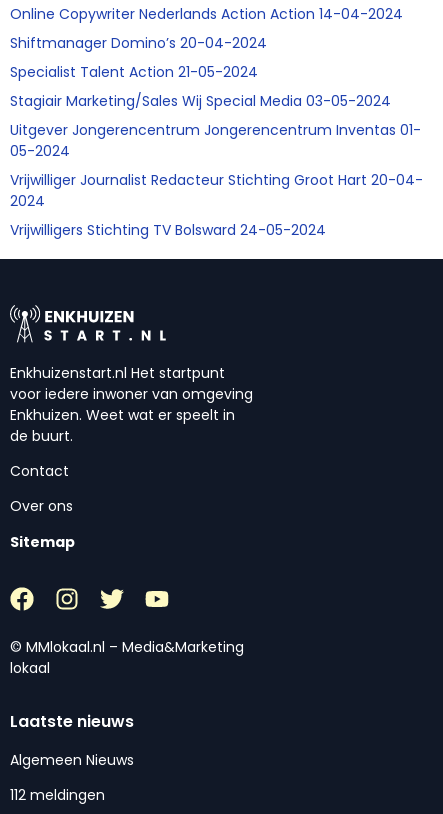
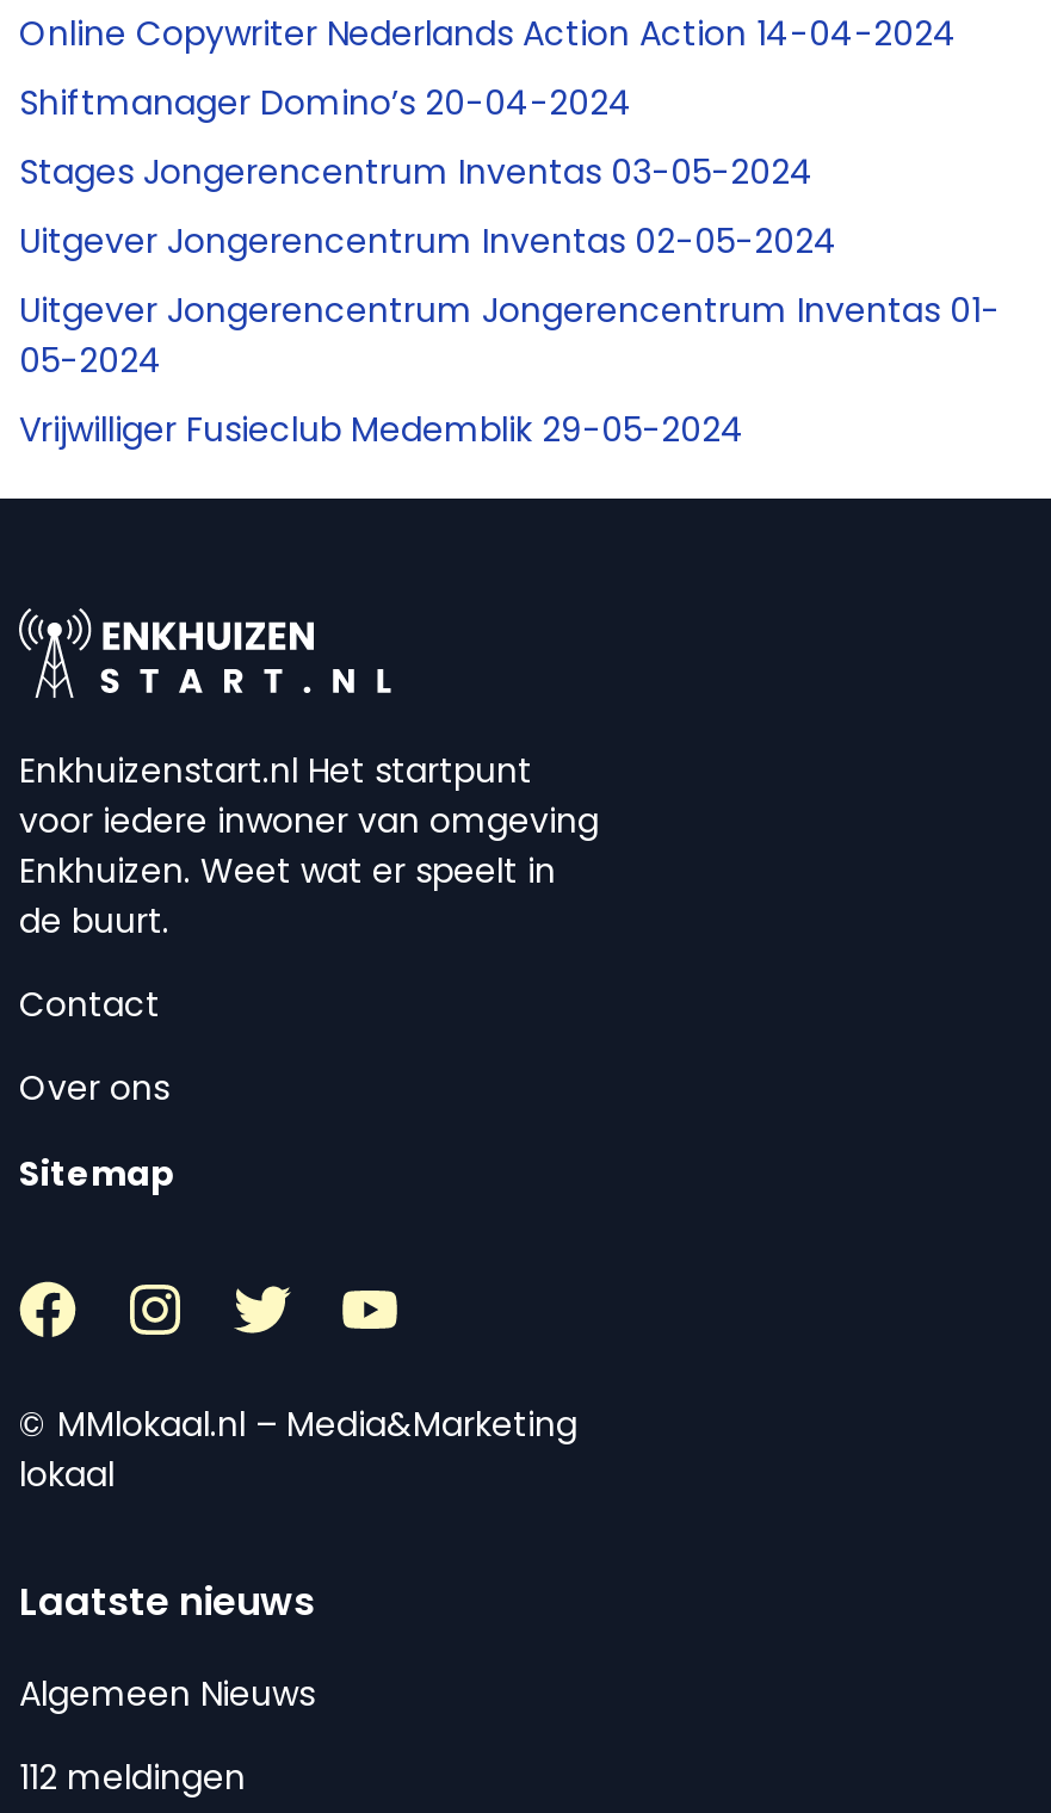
- Specialist Talent Action 21-05-2024
- Stagiair Marketing/Sales Wij Special Media 03-05-2024
+ Stages Jongerencentrum Inventas 03-05-2024
+ Uitgever Jongerencentrum Inventas 02-05-2024

- Vrijwilliger Journalist Redacteur Stichting Groot Hart 20-04-
- 2024
- Vrijwilligers Stichting TV Bolsward 24-05-2024
+ Vrijwilliger Fusieclub Medemblik 29-05-2024
